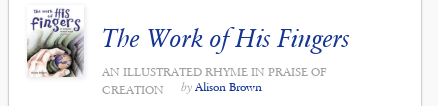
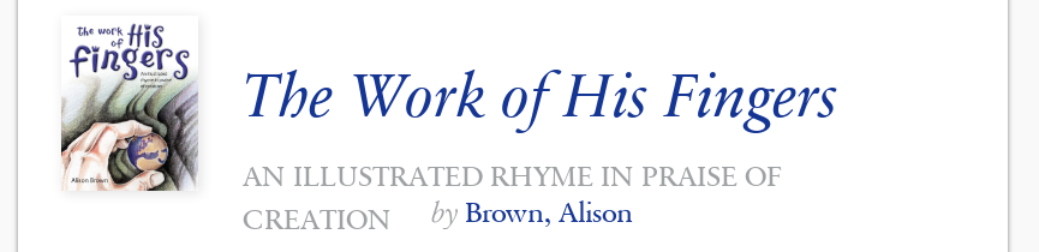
- by Alison Brown
+ by Brown, Alison
